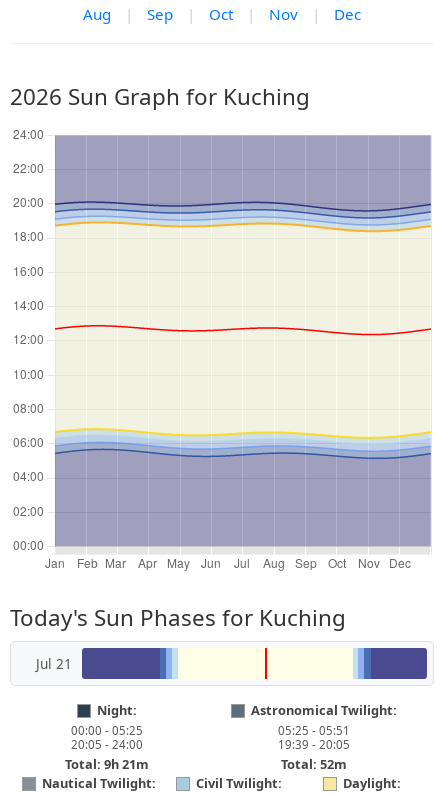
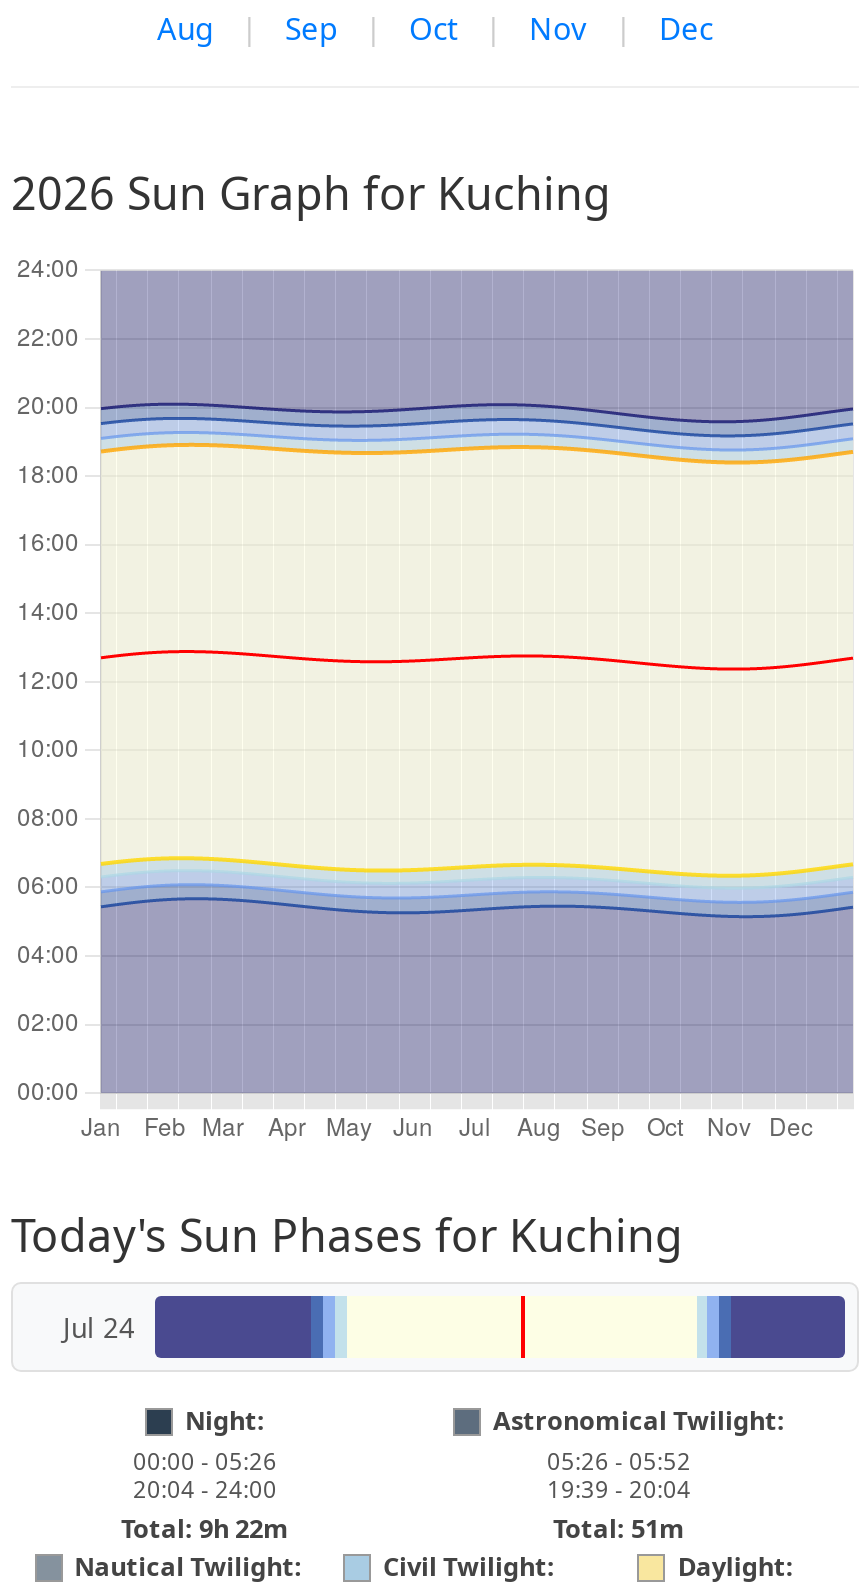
- Jul 21
+ Jul 24

- 00:00 - 05:25
+ 00:00 - 05:26

- 05:25 - 05:51
+ 05:26 - 05:52

- 20:05 - 24:00
+ 20:04 - 24:00

- 19:39 - 20:05
+ 19:39 - 20:04

- Total: 9h 21m
+ Total: 9h 22m

- Total: 52m
+ Total: 51m
